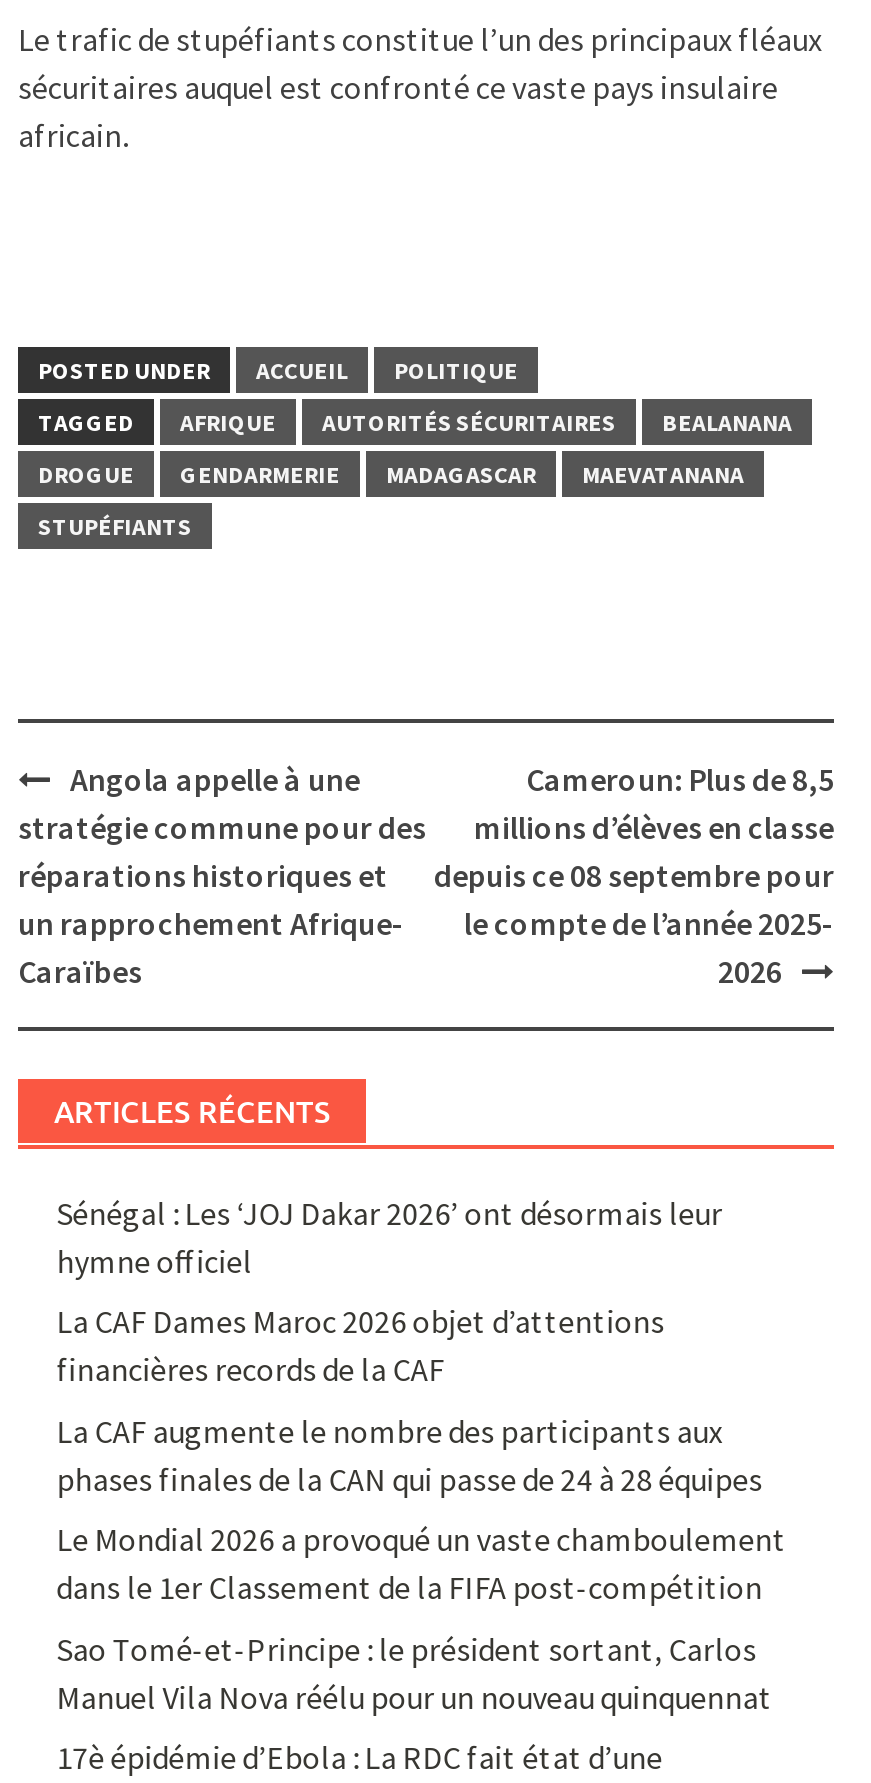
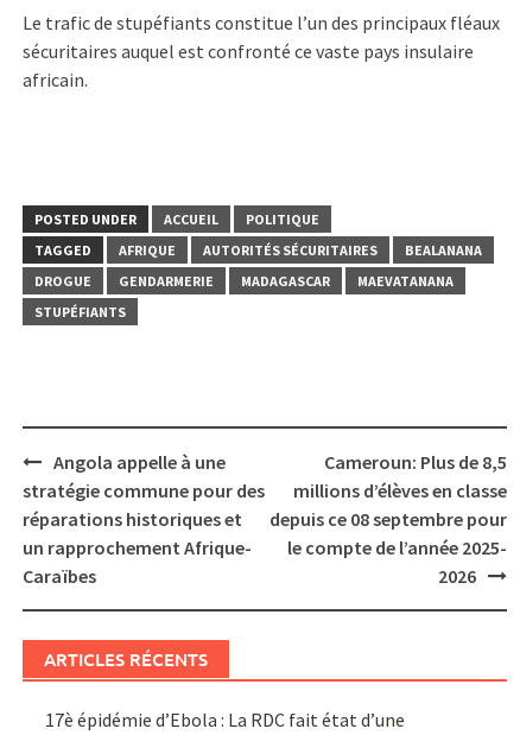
- Sénégal : Les ‘JOJ Dakar 2026’ ont désormais leur
- hymne officiel
- La CAF Dames Maroc 2026 objet d’attentions
- financières records de la CAF
- La CAF augmente le nombre des participants aux
- phases finales de la CAN qui passe de 24 à 28 équipes
- Le Mondial 2026 a provoqué un vaste chamboulement
- dans le 1er Classement de la FIFA post-compétition
- Sao Tomé-et-Principe : le président sortant, Carlos
- Manuel Vila Nova réélu pour un nouveau quinquennat
